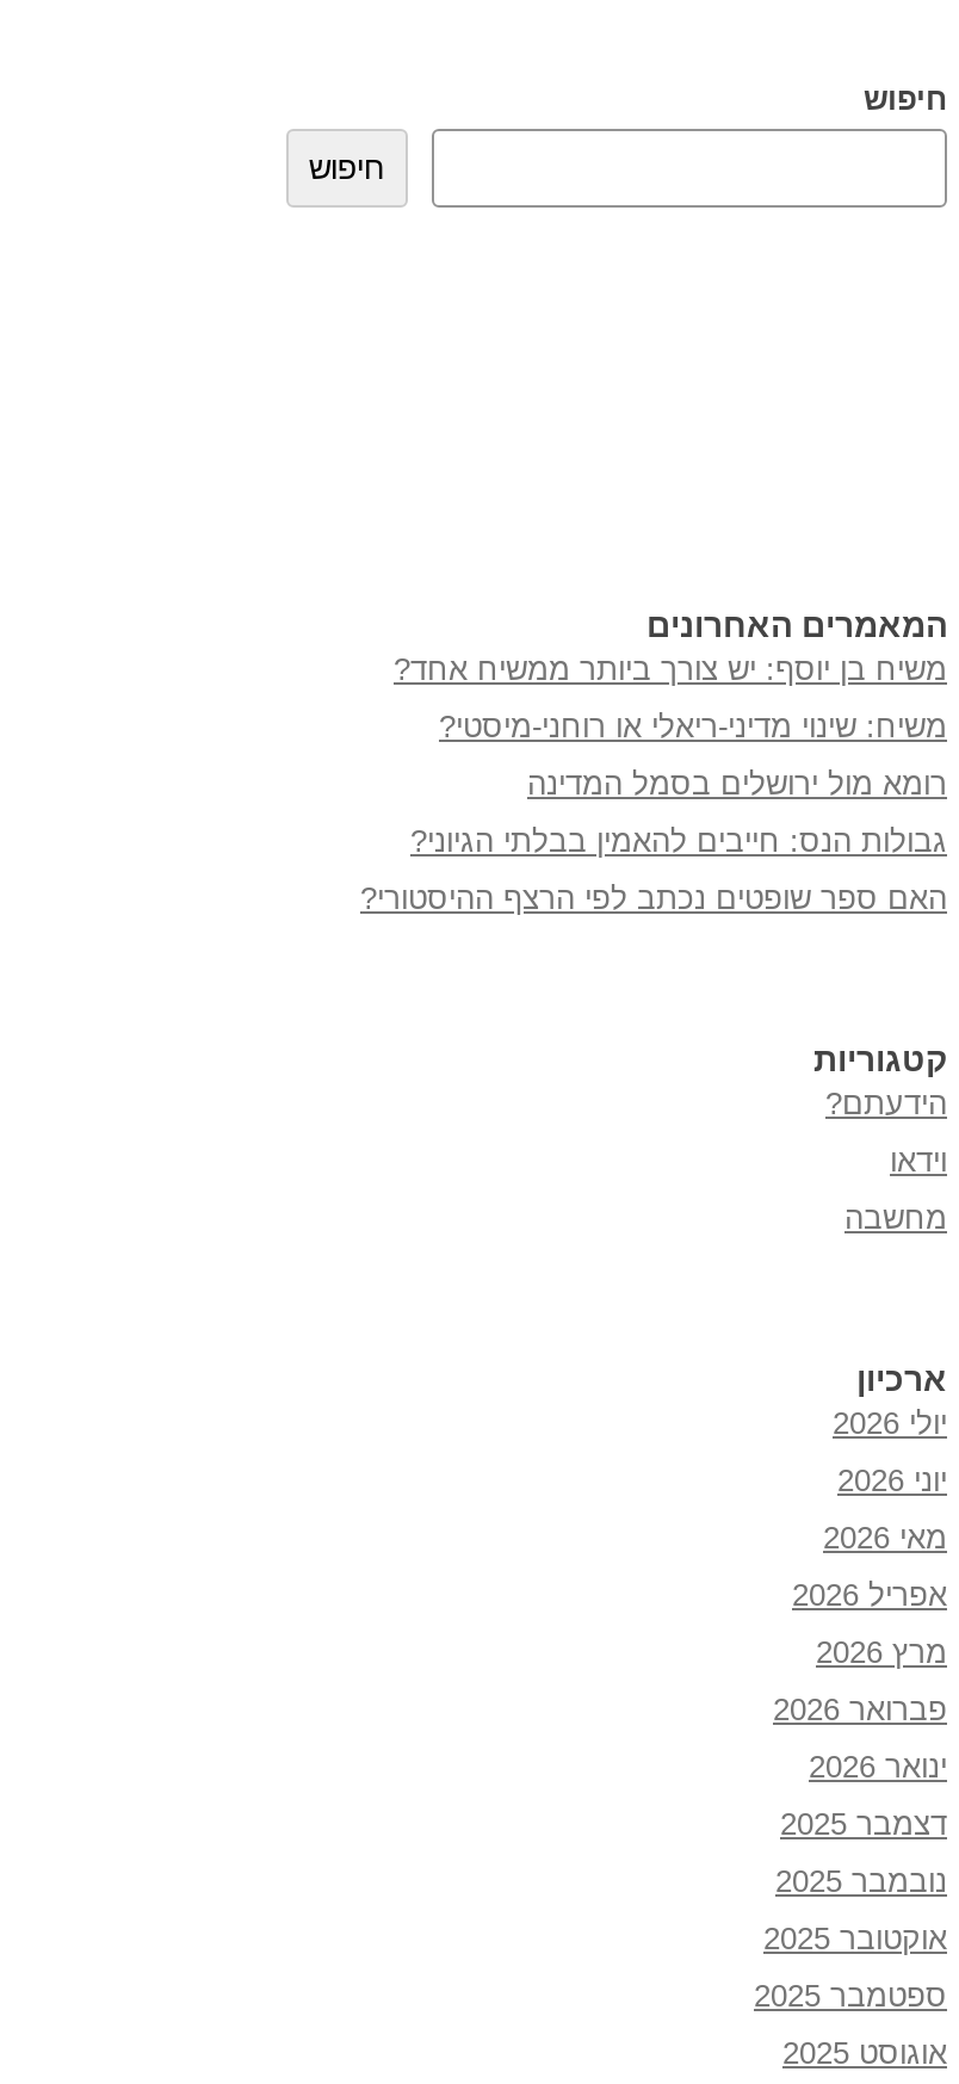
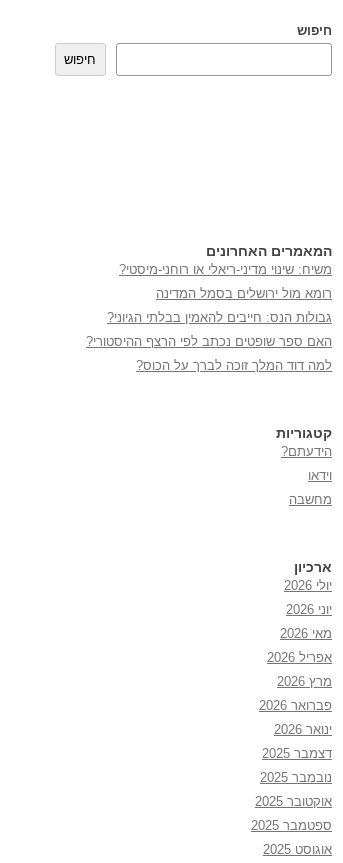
- משיח בן יוסף: יש צורך ביותר ממשיח אחד?

moved up: משיח: שינוי מדיני-ריאלי או רוחני-מיסטי? | רומא מול ירושלים בסמל המדינה | גבולות הנס: חייבים להאמין בבלתי הגיוני? | האם ספר שופטים נכתב לפי הרצף ההיסטורי?

+ למה דוד המלך זוכה לברך על הכוס?
